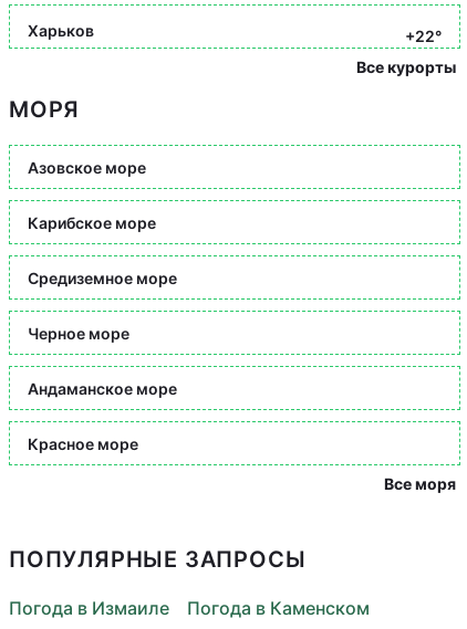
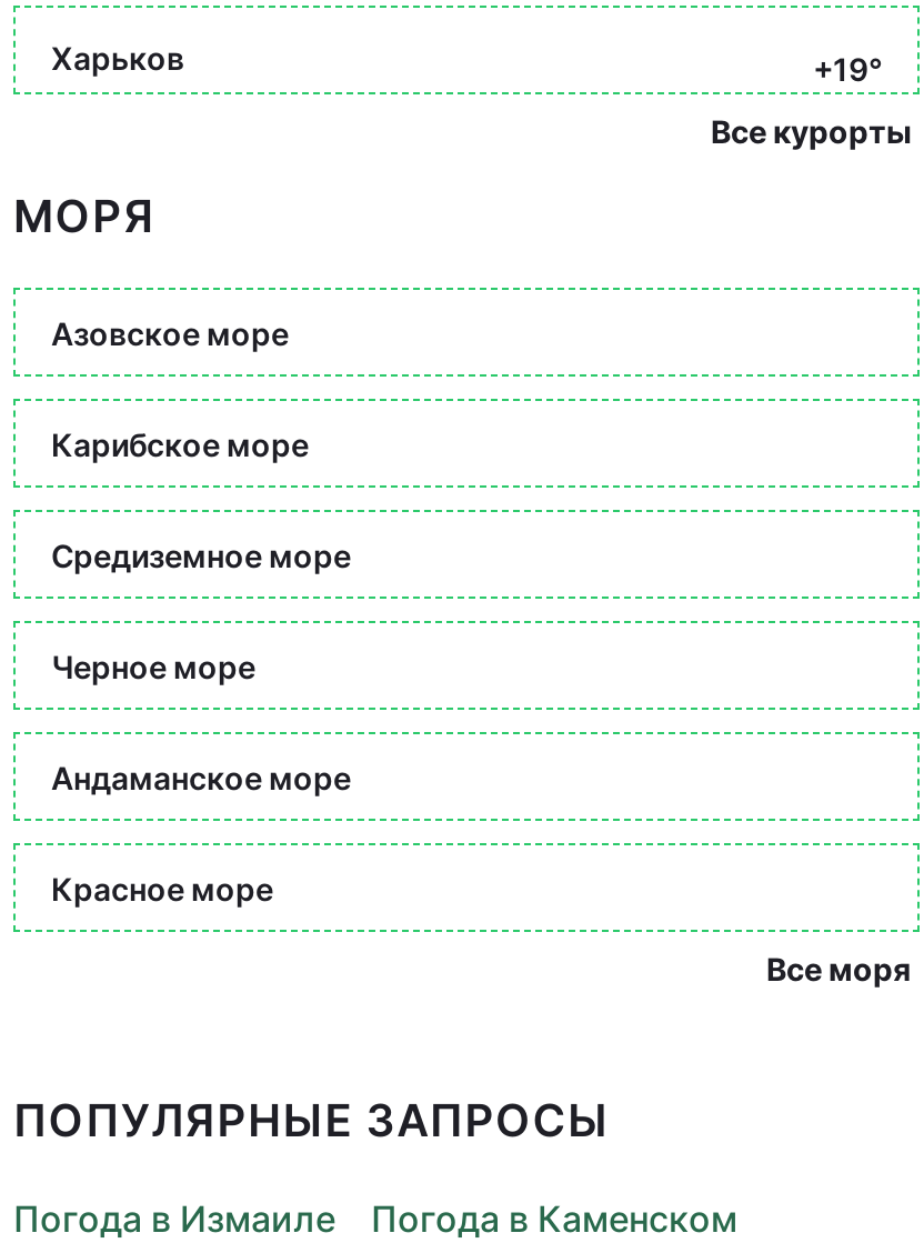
- +22°
+ +19°
